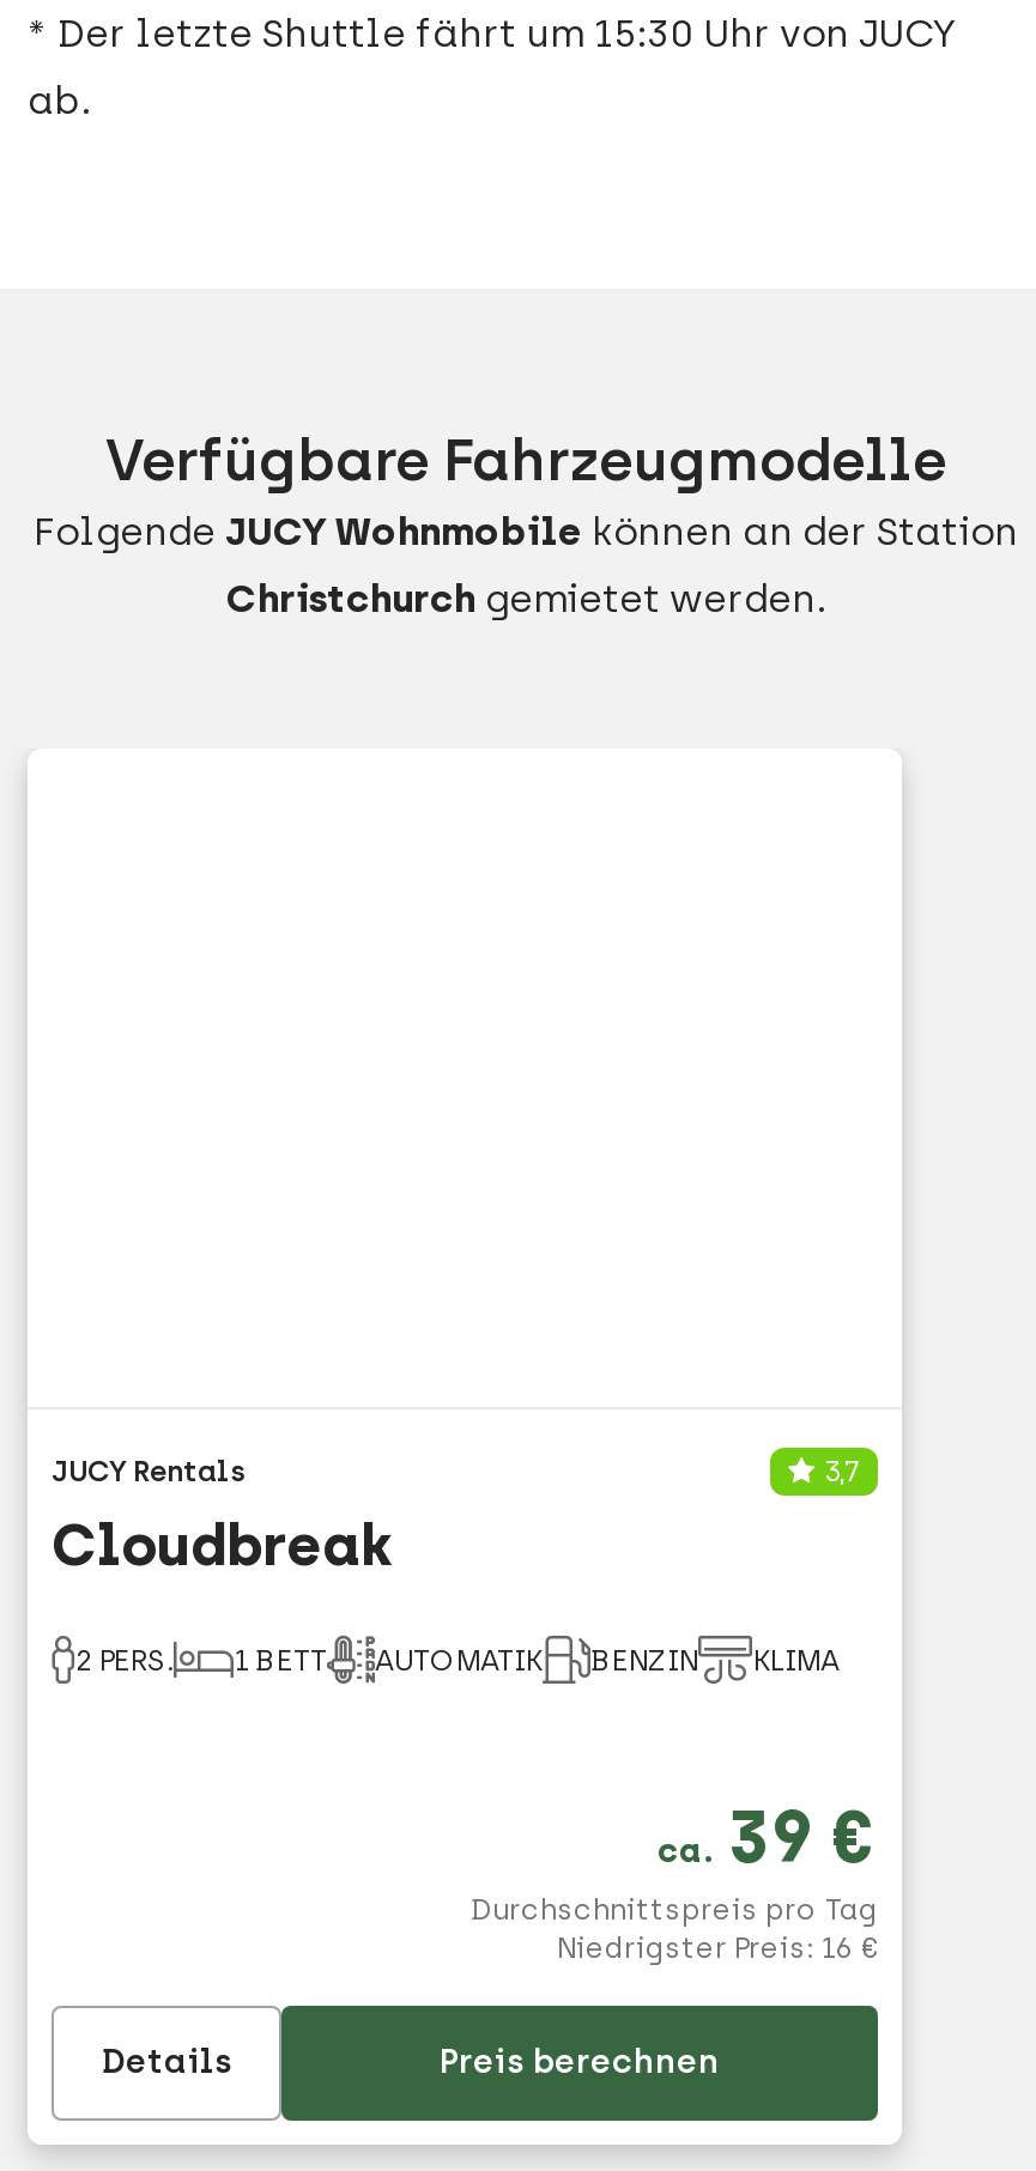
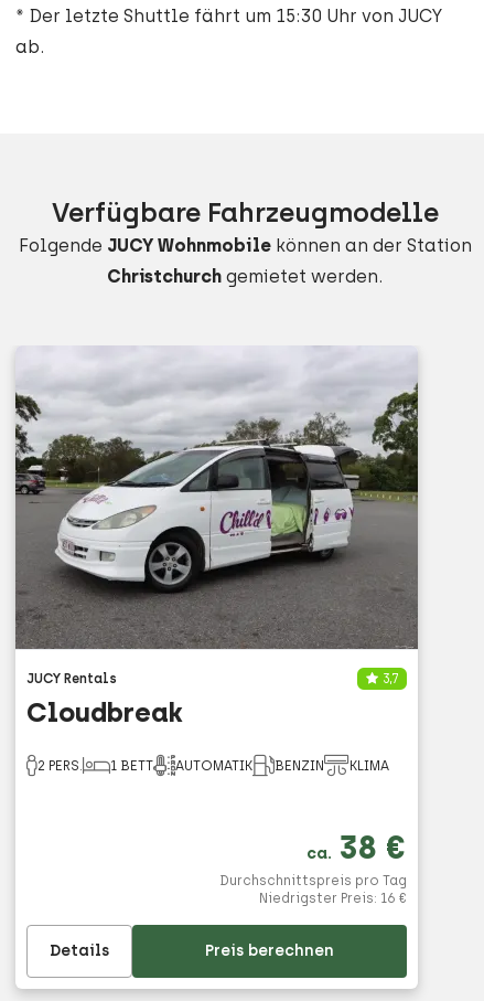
+ [image]

- ca. 39 €
+ ca. 38 €
